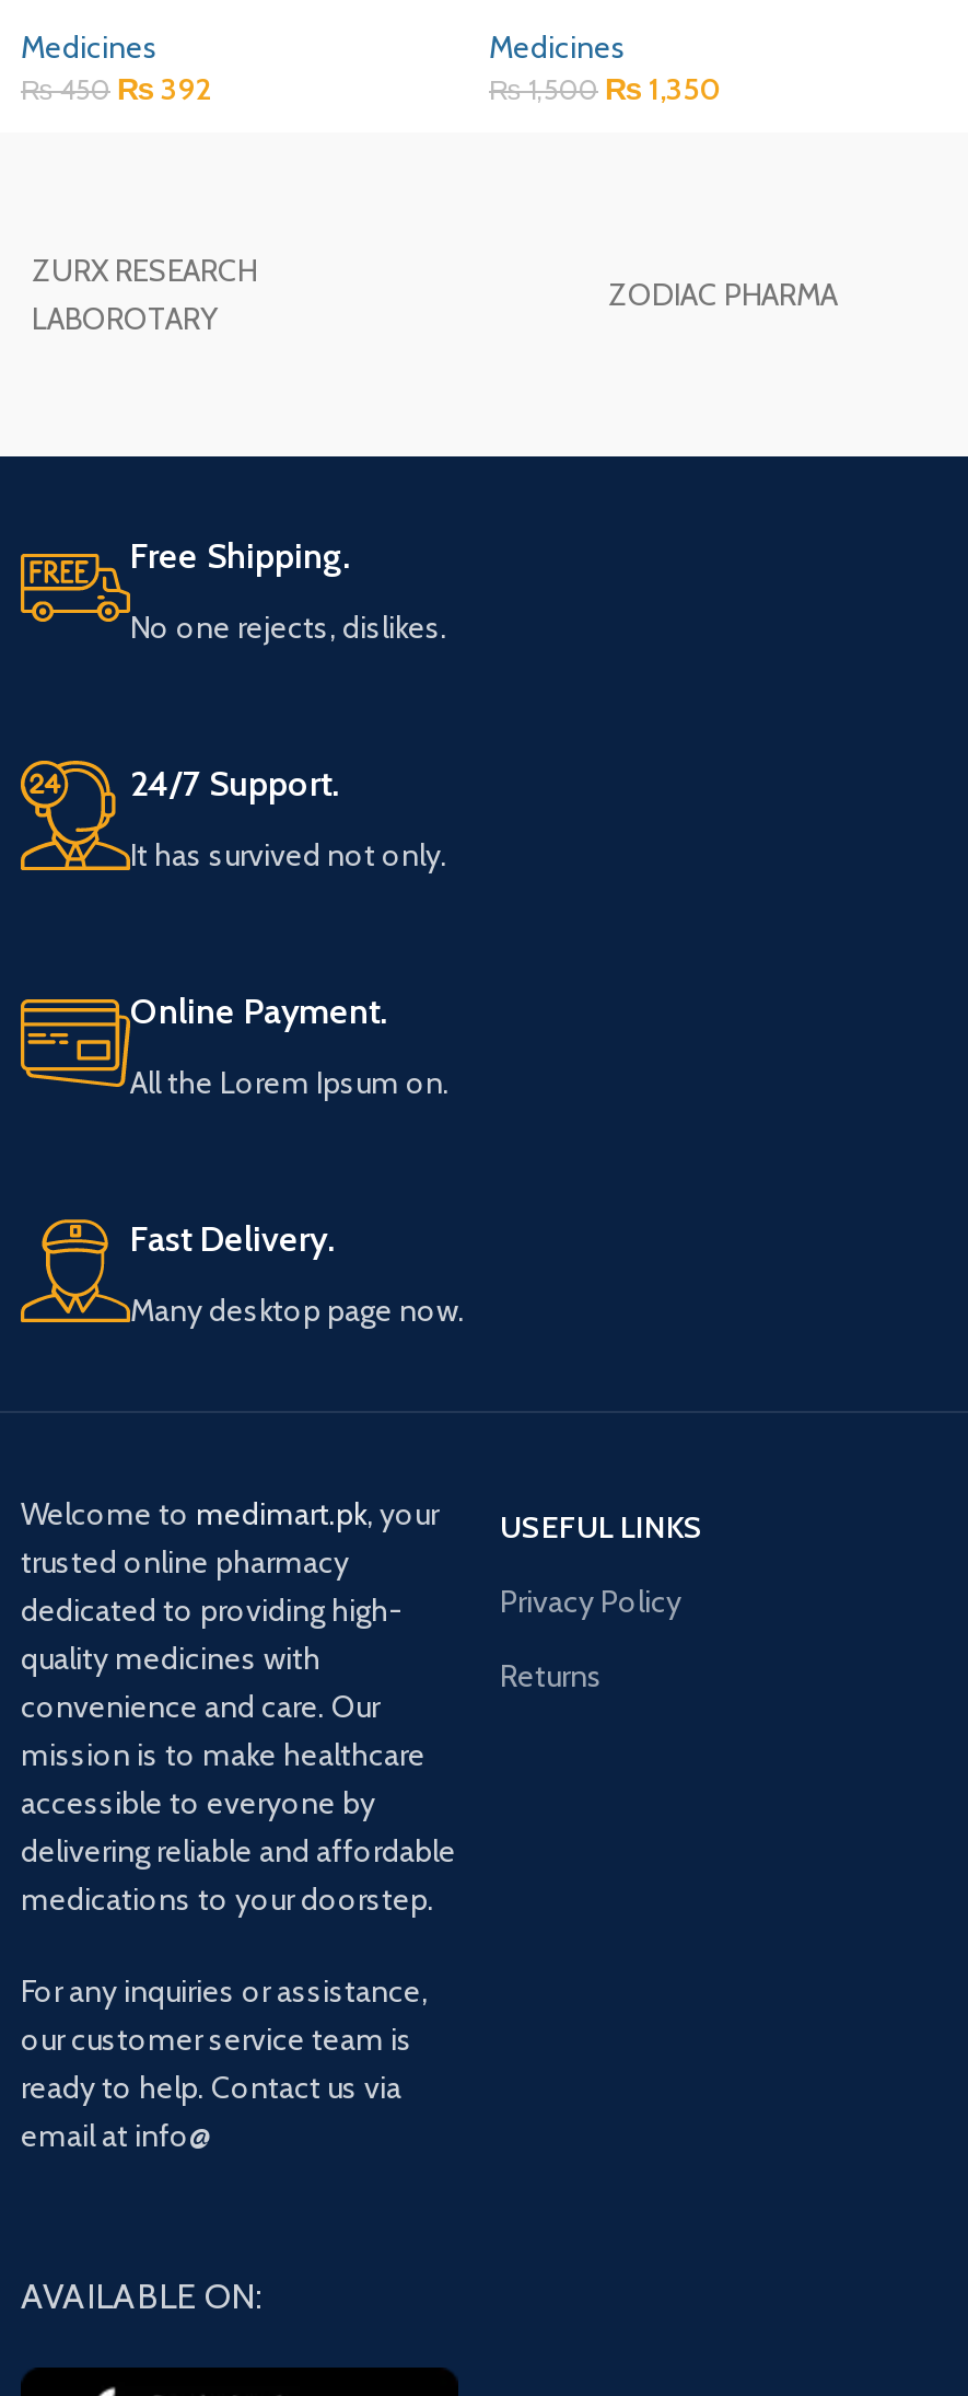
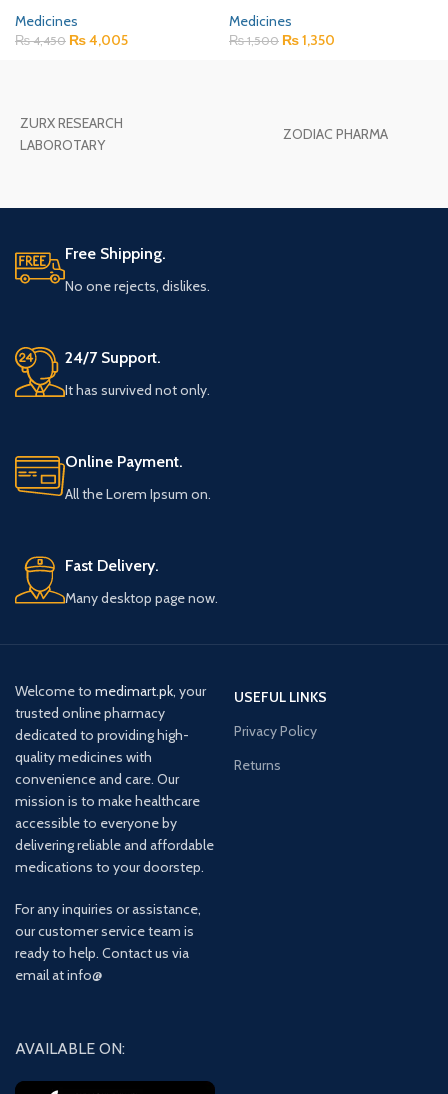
- ₨450 ₨ 392
+ ₨4,450 ₨ 4,005
